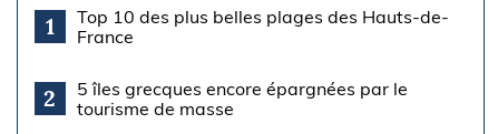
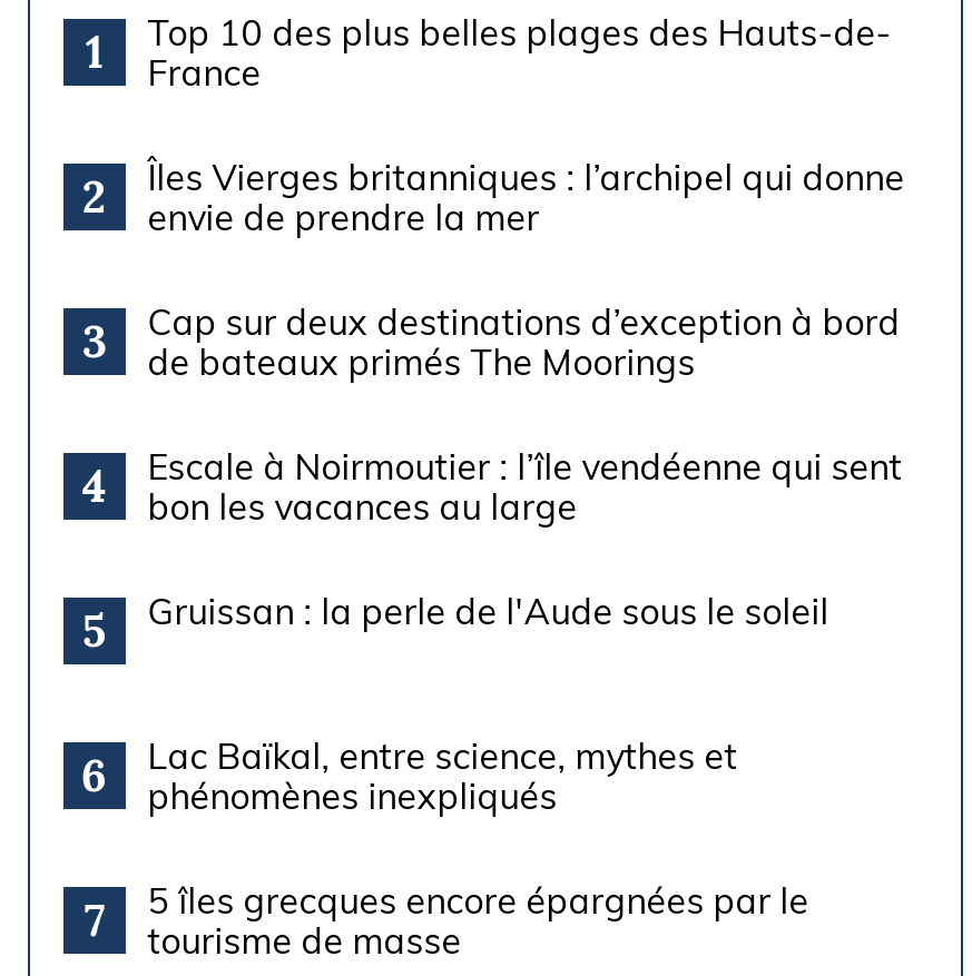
+ Îles Vierges britanniques : l’archipel qui donne
+ envie de prendre la mer
+ 3
+ Cap sur deux destinations d’exception à bord
+ de bateaux primés The Moorings
+ 4
+ Escale à Noirmoutier : l’île vendéenne qui sent
+ bon les vacances au large
+ 5
+ Gruissan : la perle de l'Aude sous le soleil
+ 6
+ Lac Baïkal, entre science, mythes et
+ phénomènes inexpliqués
+ 7
